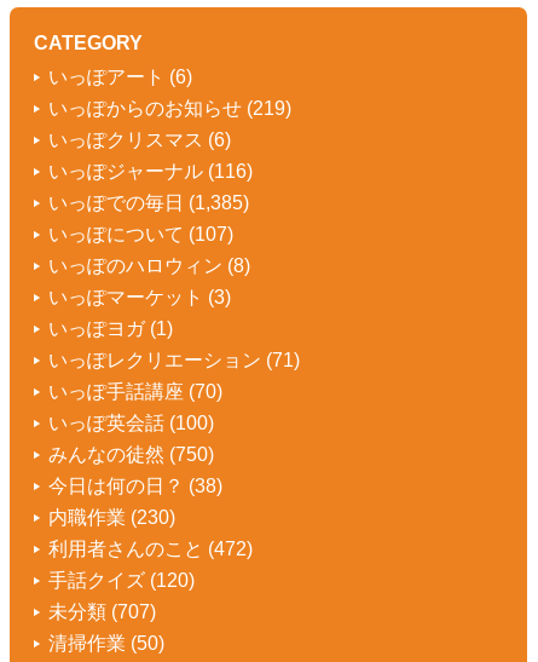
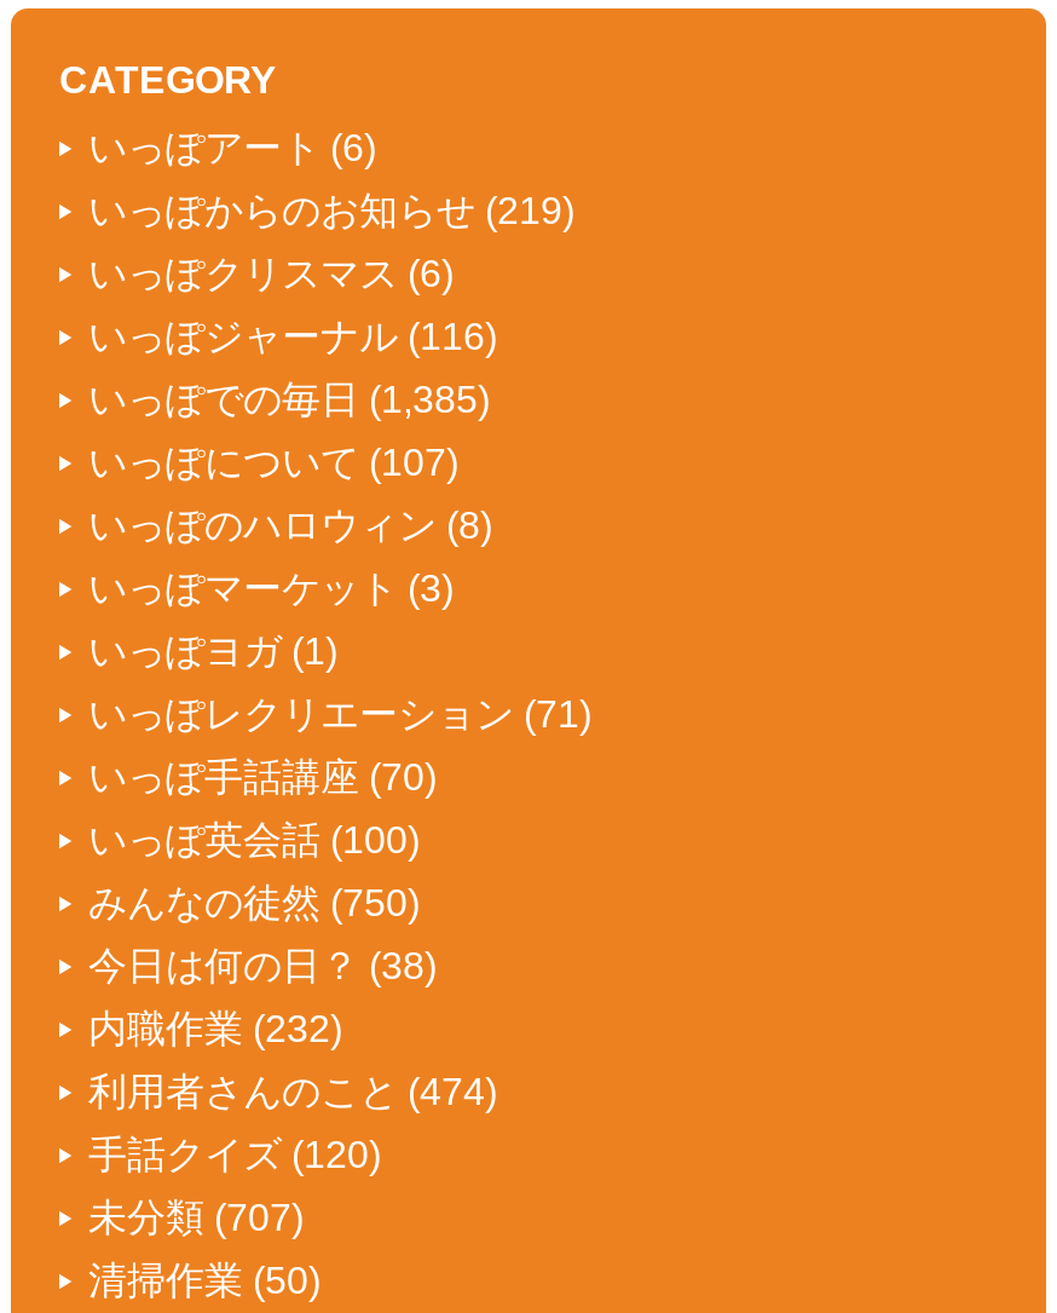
- 内職作業(230)
+ 内職作業(232)

- 利用者さんのこと(472)
+ 利用者さんのこと(474)
